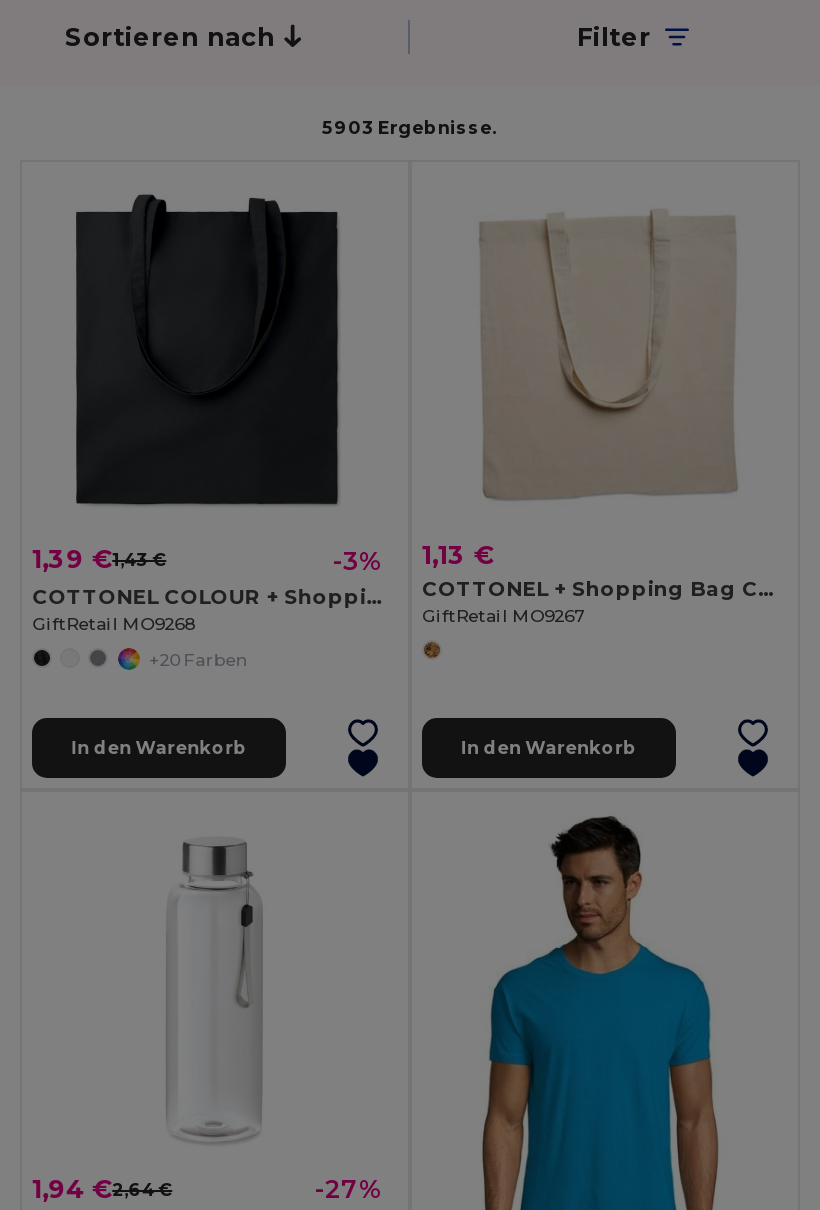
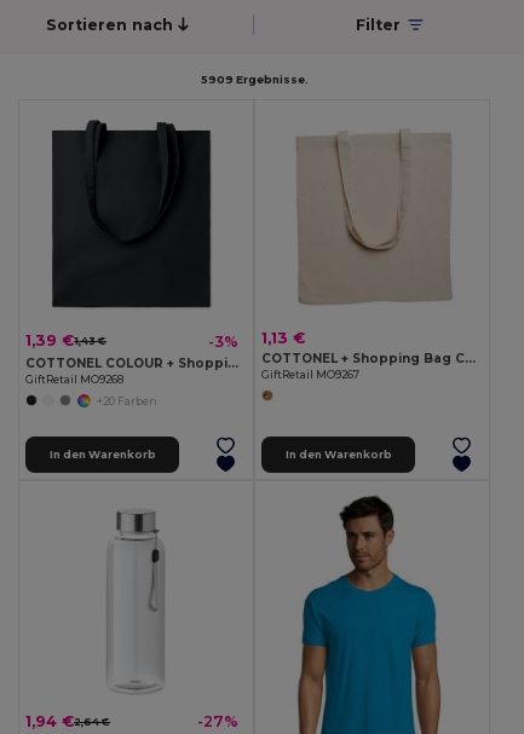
- 5903 Ergebnisse.
+ 5909 Ergebnisse.
